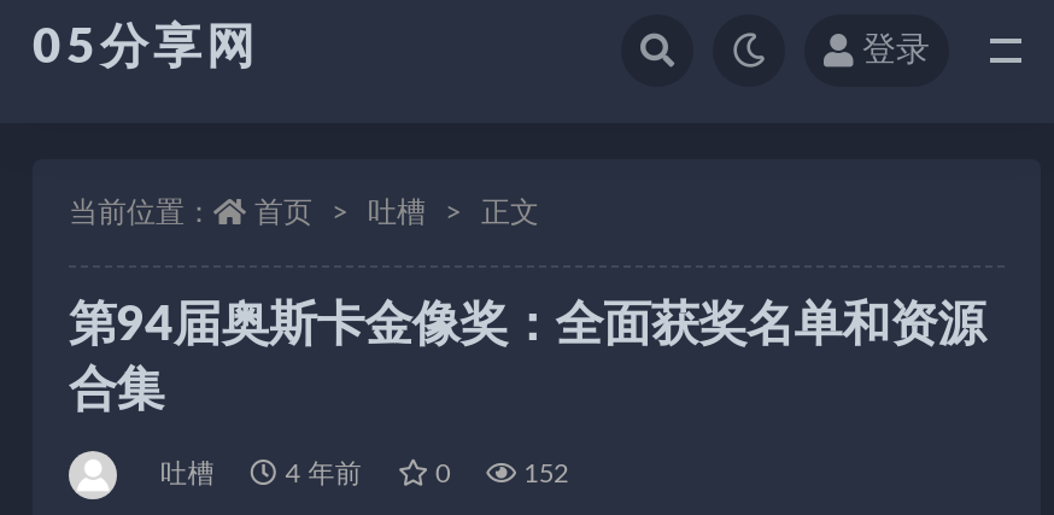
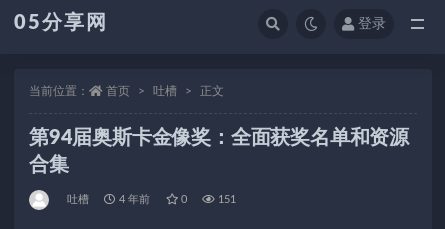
- 152
+ 151
